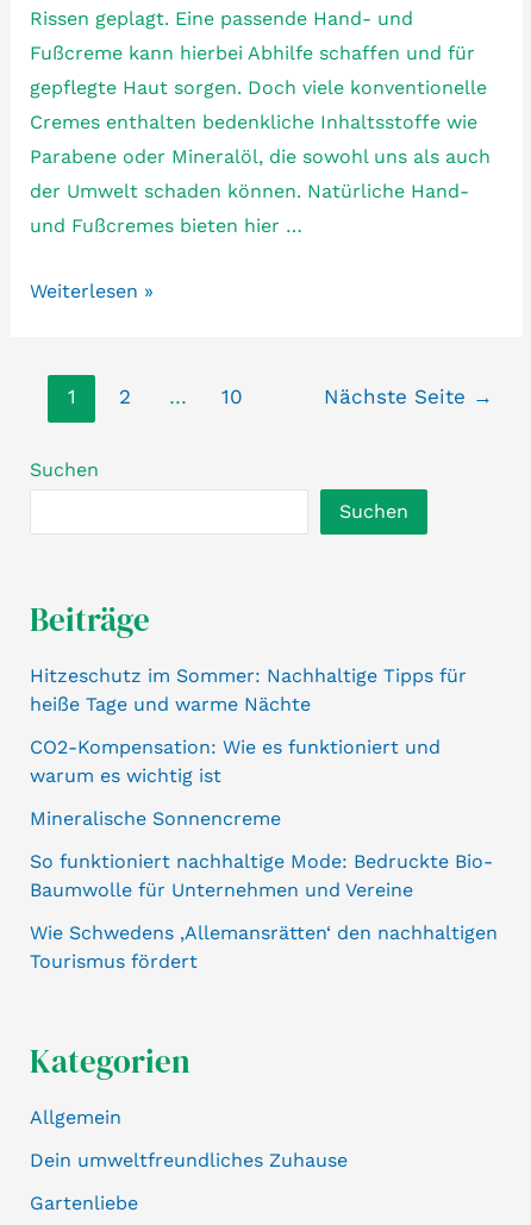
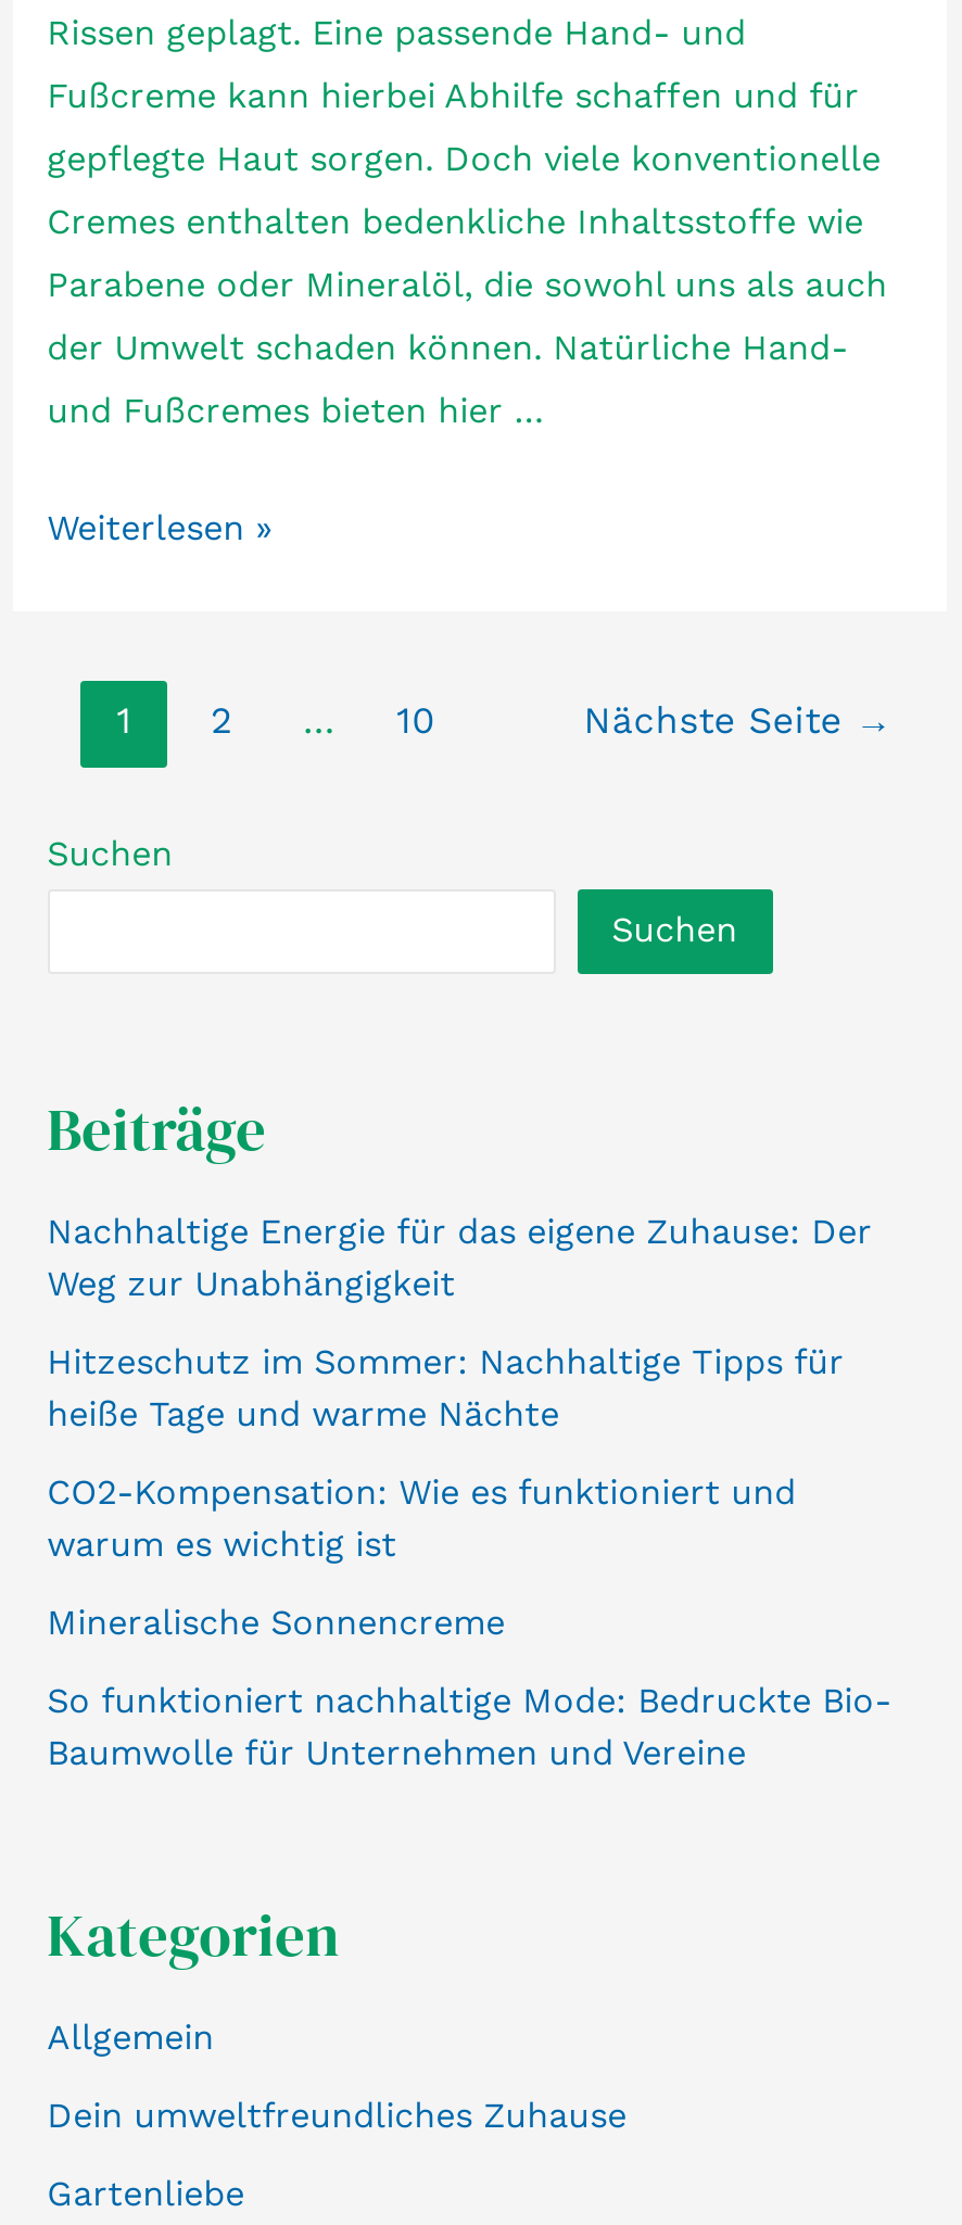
+ Nachhaltige Energie für das eigene Zuhause: Der
+ Weg zur Unabhängigkeit

moved down: Hitzeschutz im Sommer: Nachhaltige Tipps für | heiße Tage und warme Nächte | CO2-Kompensation: Wie es funktioniert und | warum es wichtig ist | Mineralische Sonnencreme | So funktioniert nachhaltige Mode: Bedruckte Bio- | Baumwolle für Unternehmen und Vereine

- Wie Schwedens ‚Allemansrätten‘ den nachhaltigen
- Tourismus fördert
